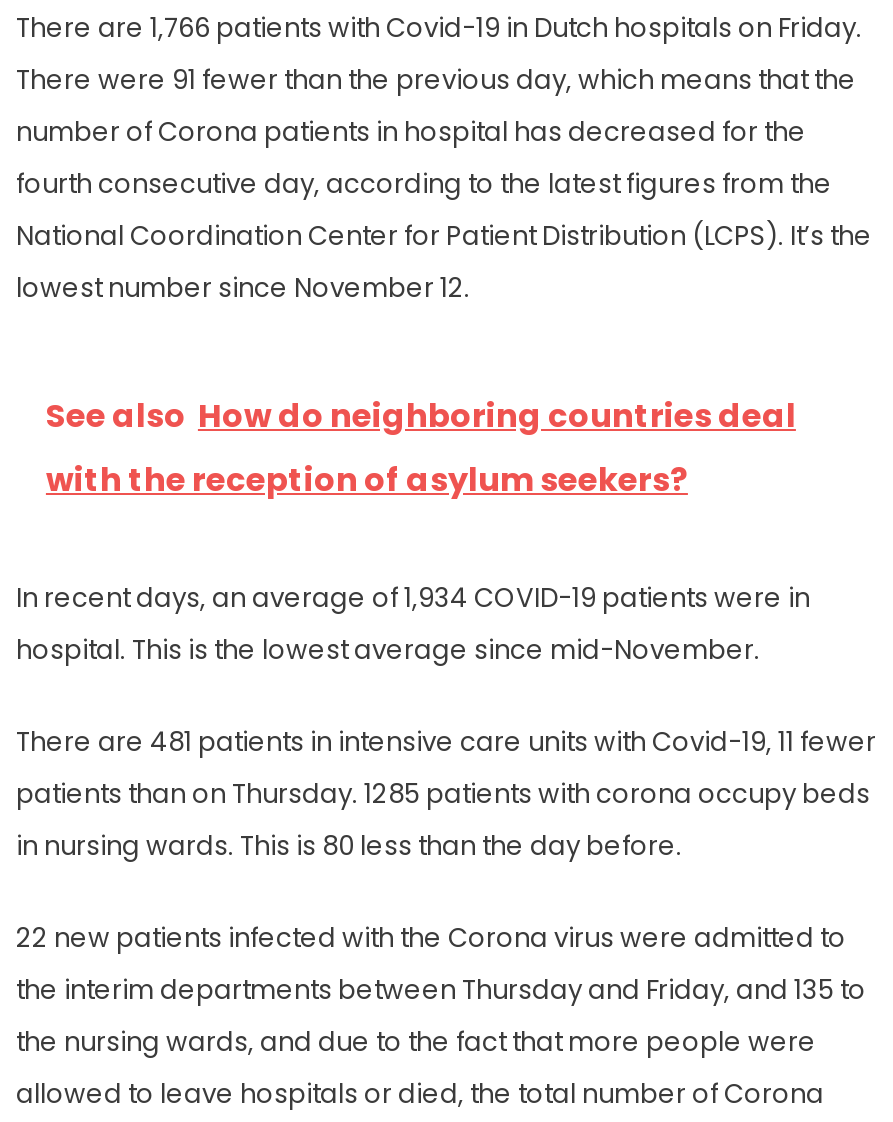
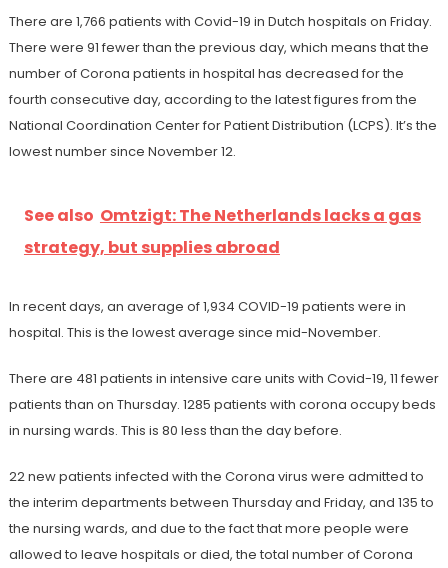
- See also How do neighboring countries deal
- with the reception of asylum seekers?
+ See also Omtzigt: The Netherlands lacks a gas
+ strategy, but supplies abroad
